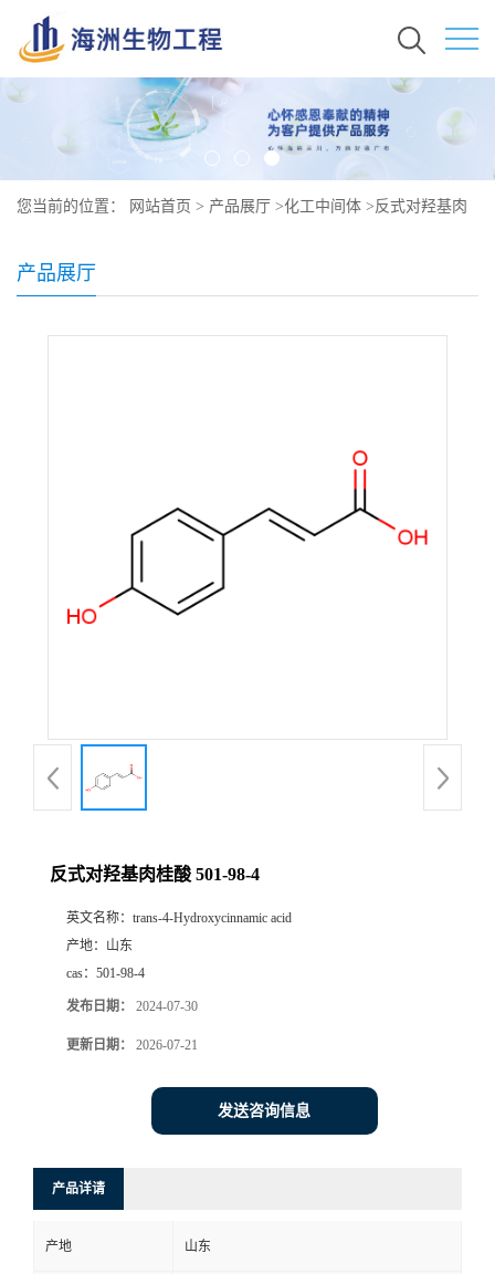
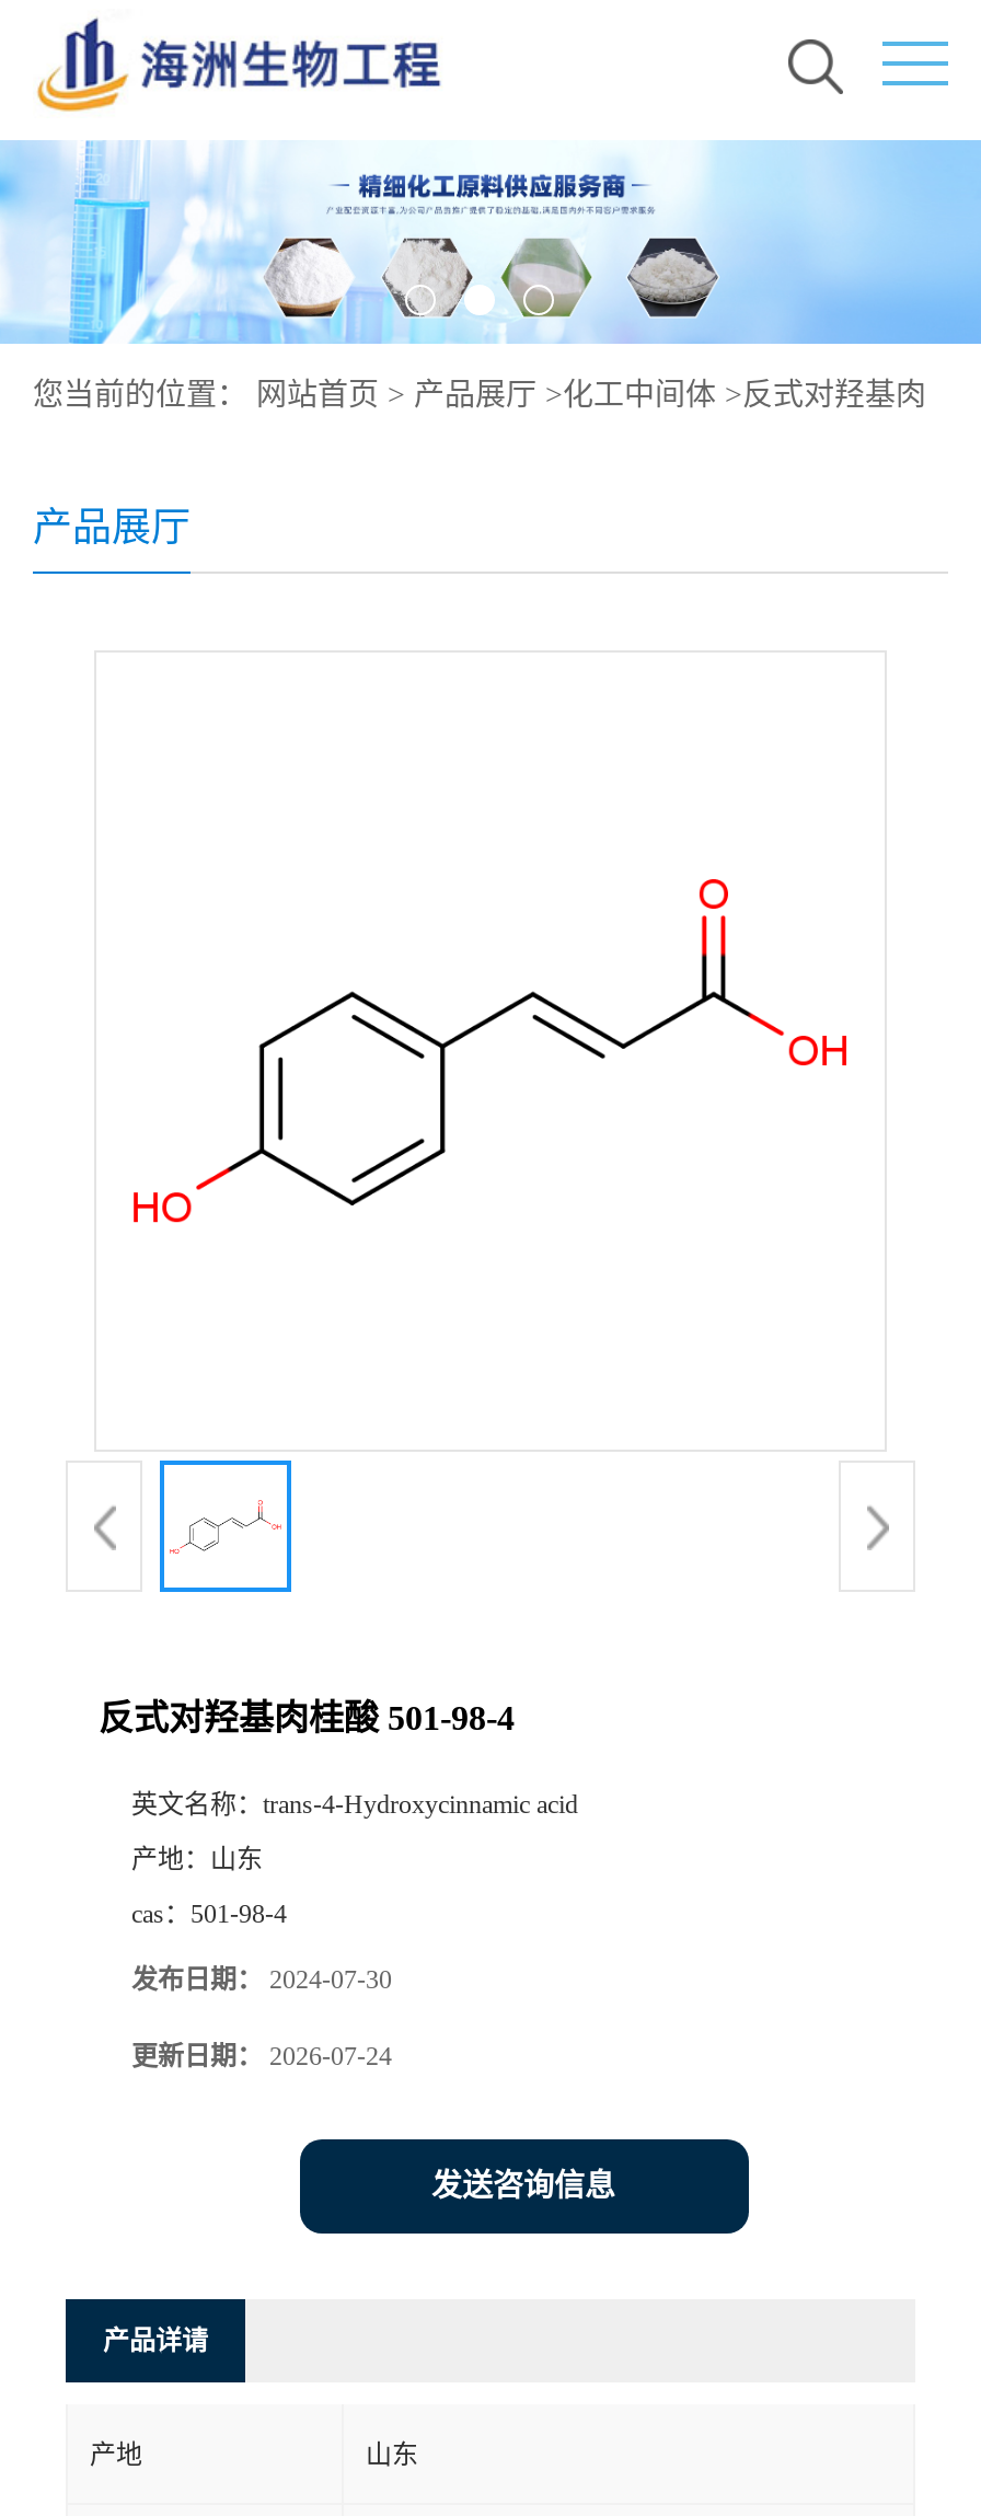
- [image]
+ [image]

- 更新日期：2026-07-21
+ 更新日期：2026-07-24
